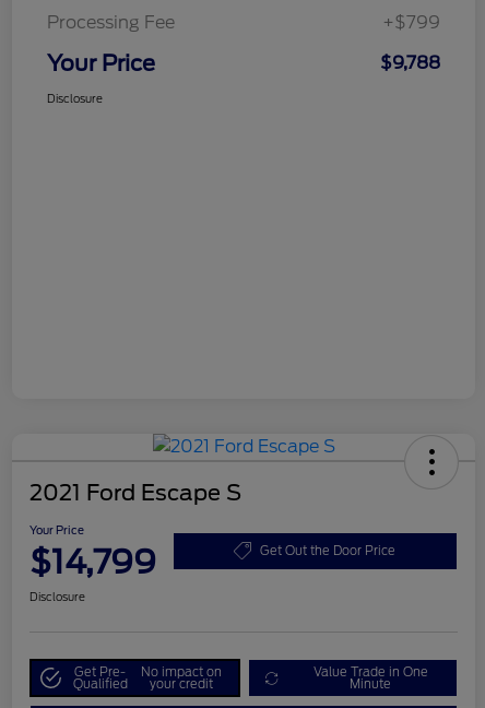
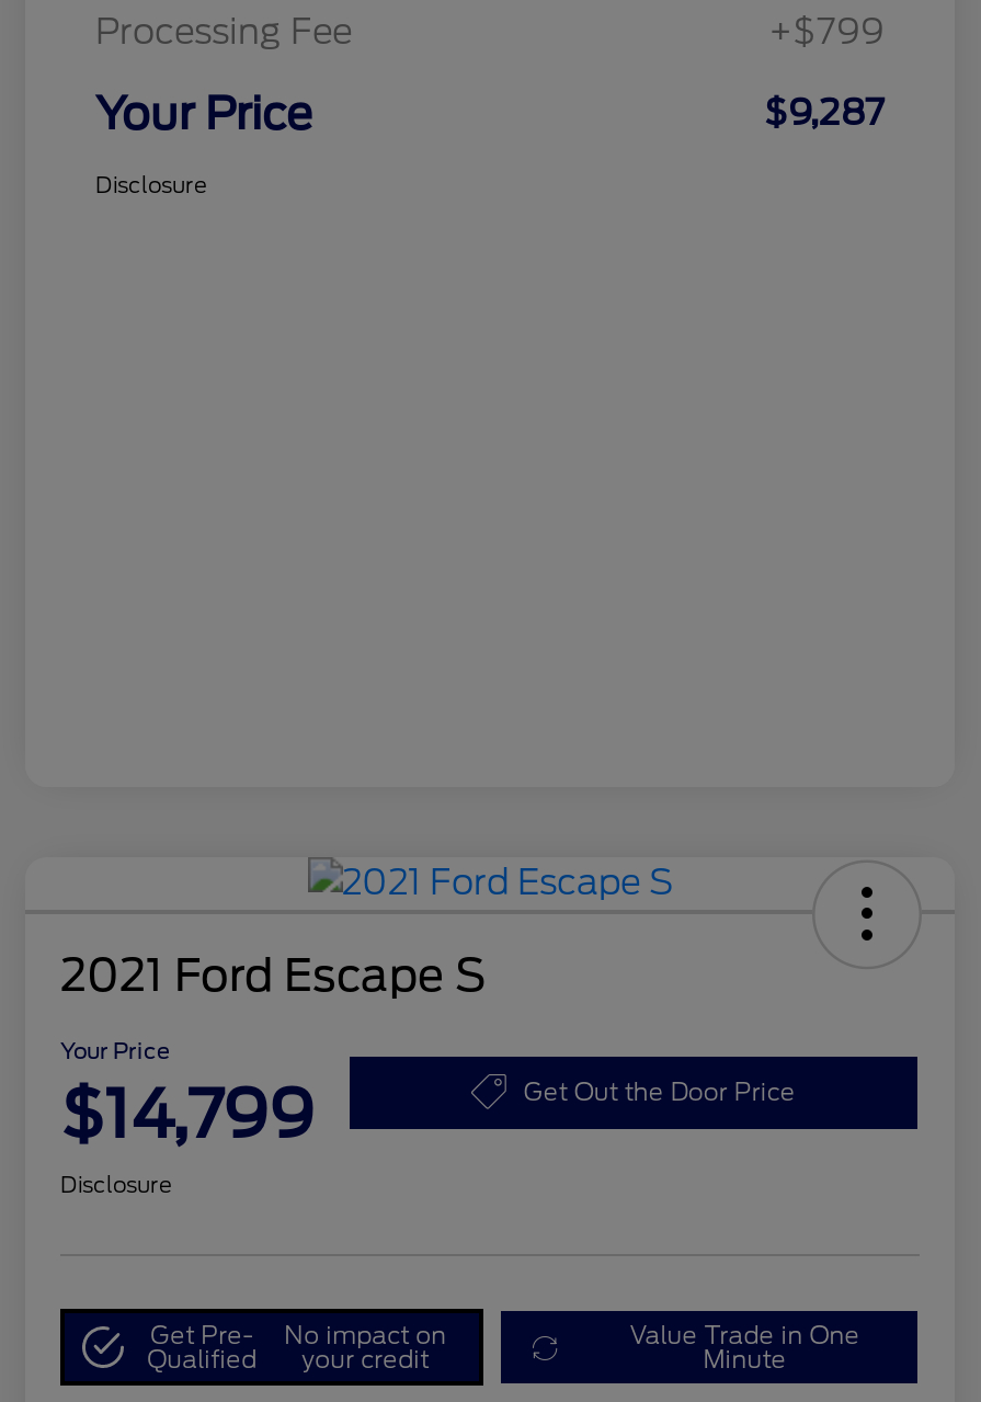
- $9,788
+ $9,287
